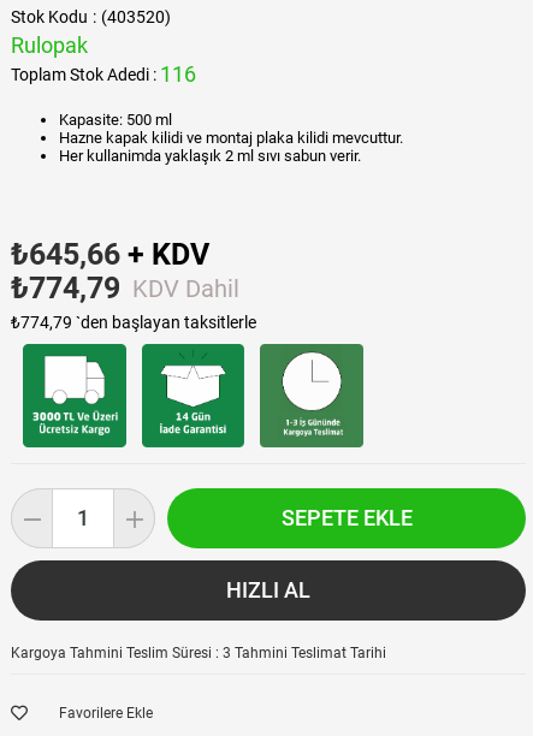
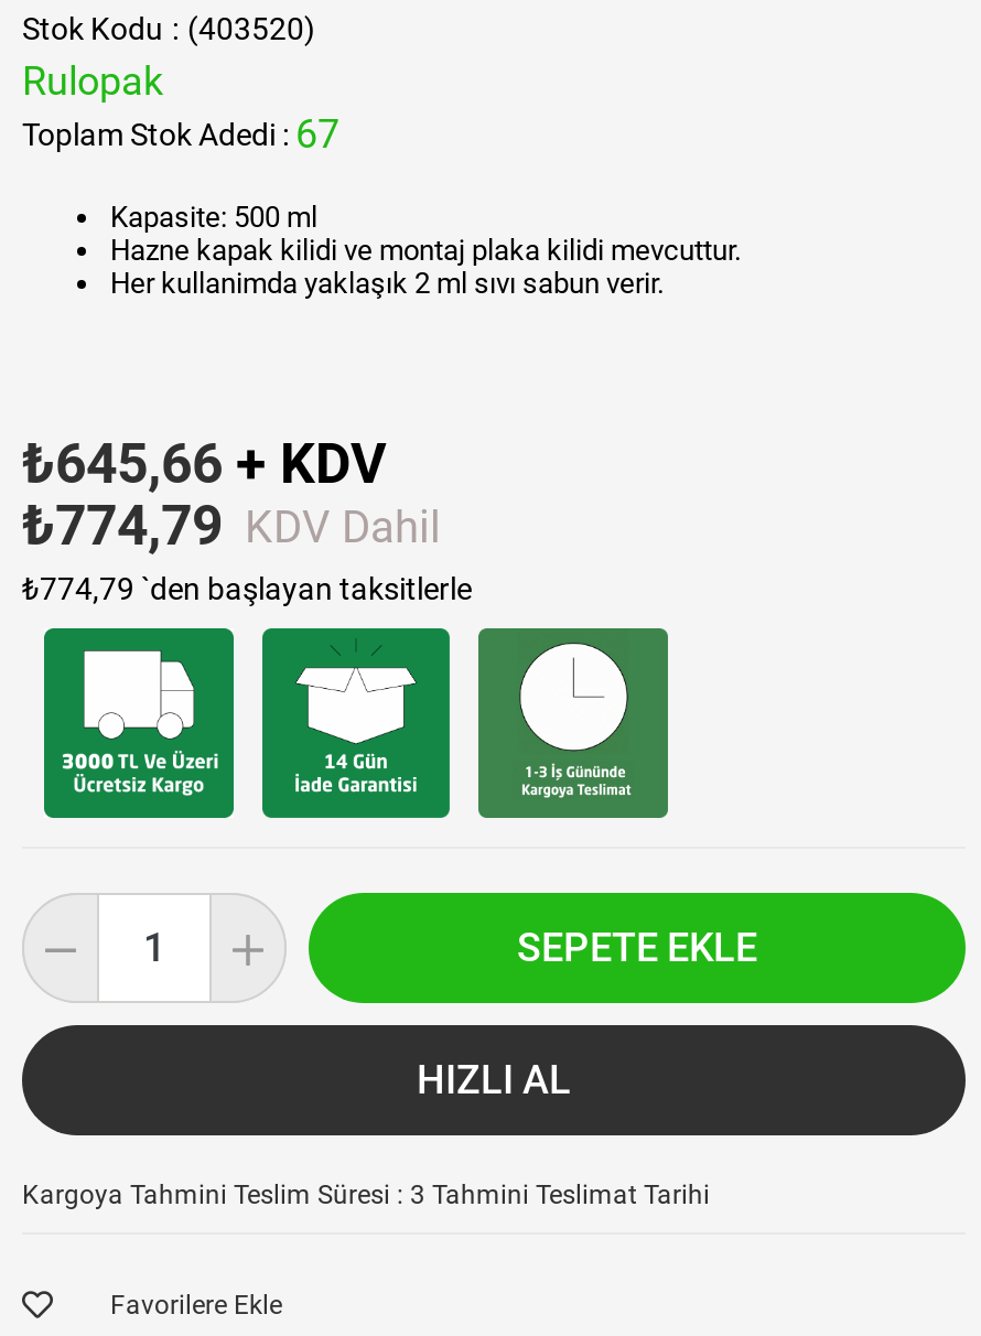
- Toplam Stok Adedi : 116
+ Toplam Stok Adedi : 67
